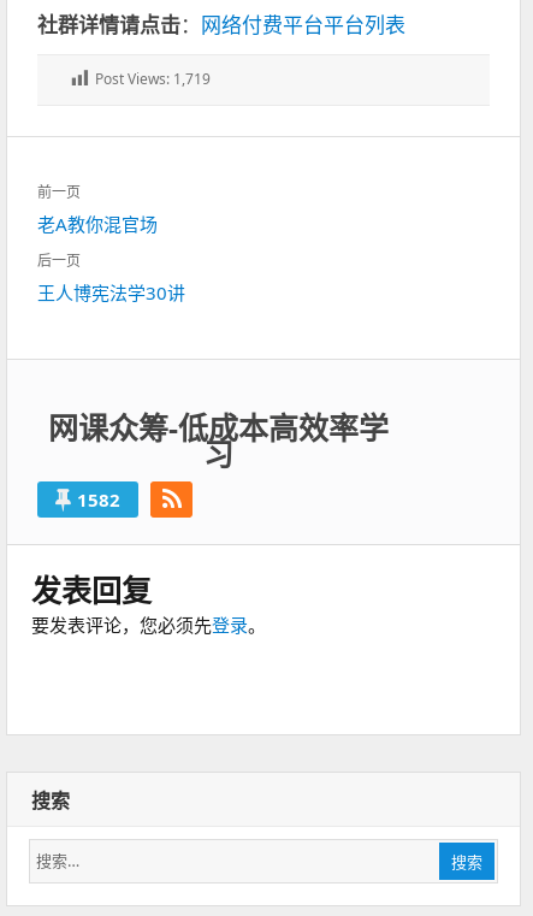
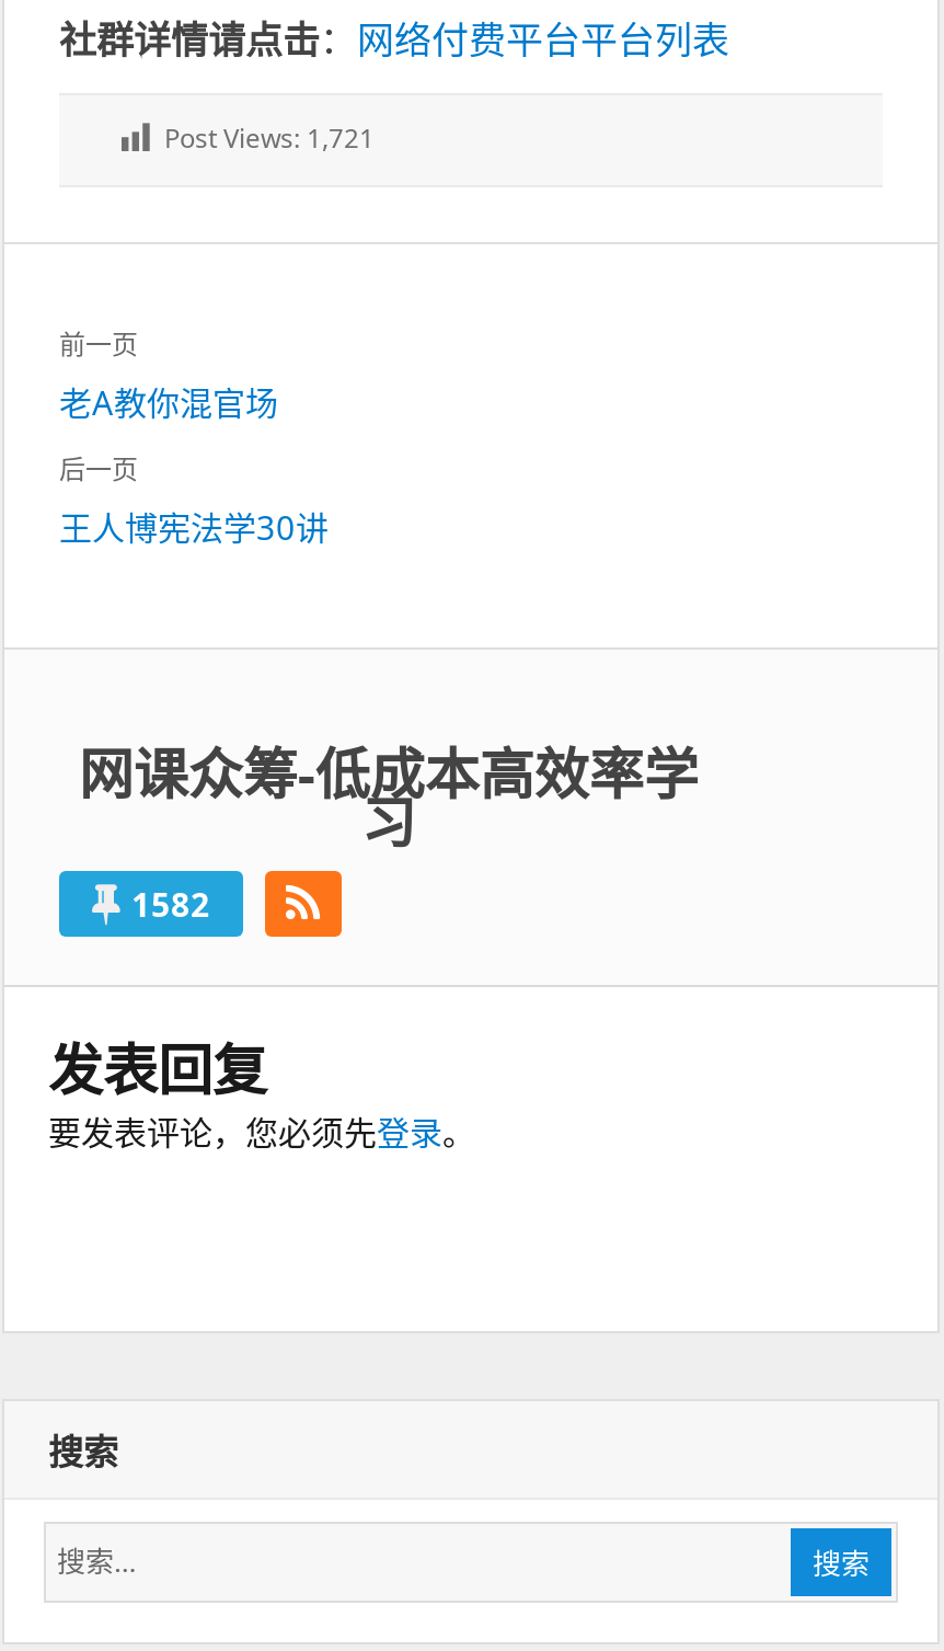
- Post Views: 1,719
+ Post Views: 1,721
